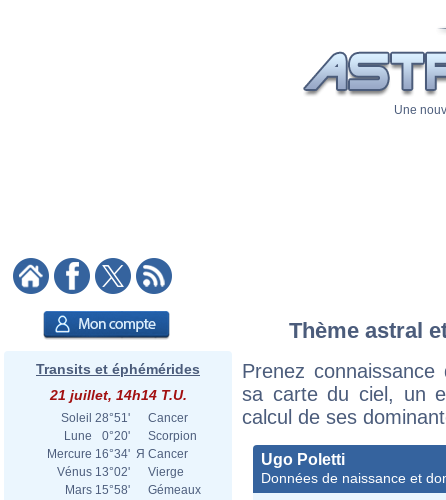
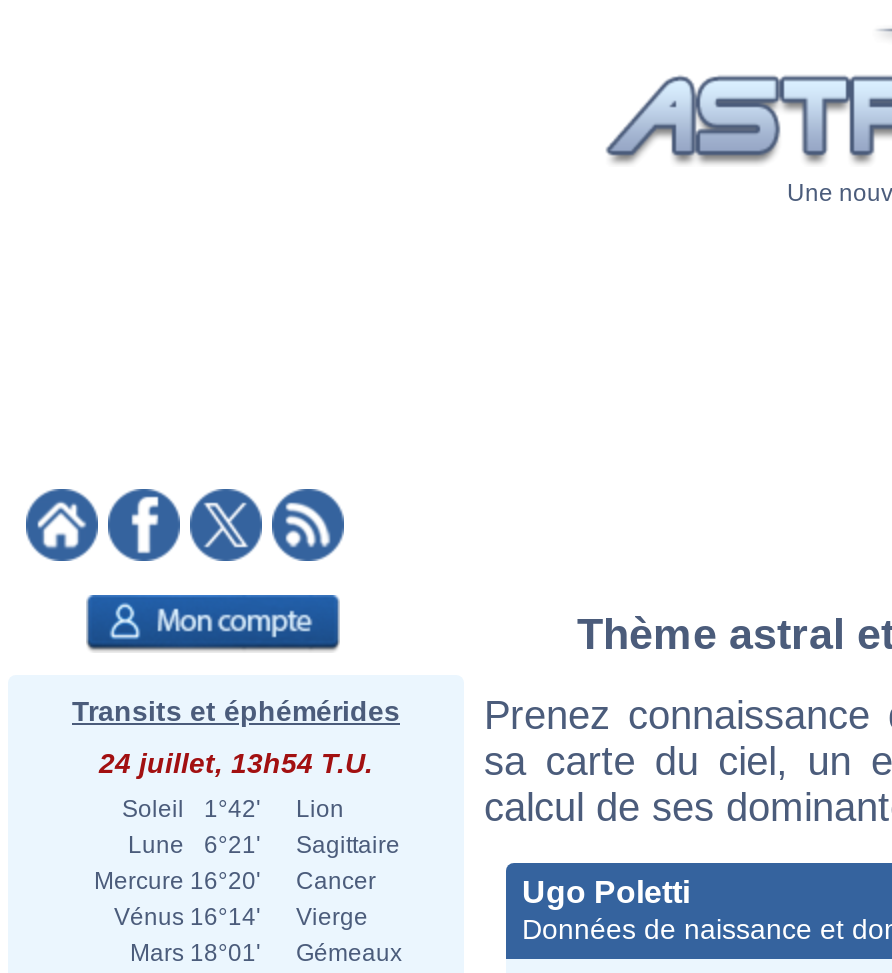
- 21 juillet, 14h14 T.U.
+ 24 juillet, 13h54 T.U.

- Soleil 28°51'
+ Soleil 1°42'
+ Lion
+ Lune 6°21'
+ Sagittaire
+ Mercure 16°20'

moved down: Cancer

- Lune 0°20'
- Scorpion
- Mercure 16°34' Я Cancer
- Vénus 13°02'
+ Vénus 16°14'

- Mars 15°58' Gémeaux
+ Mars 18°01' Gémeaux
